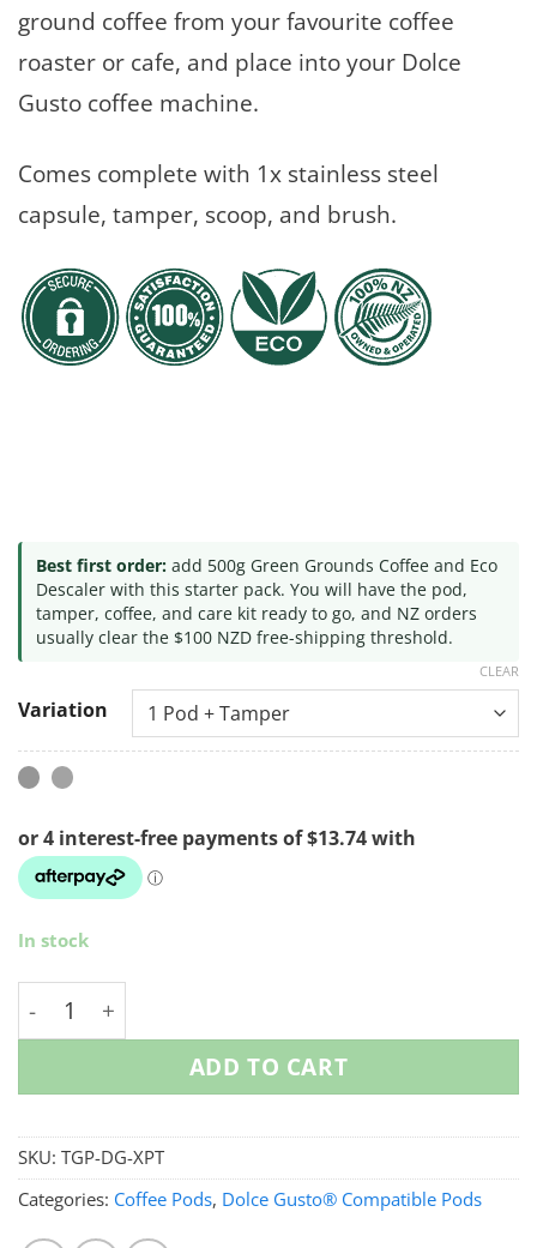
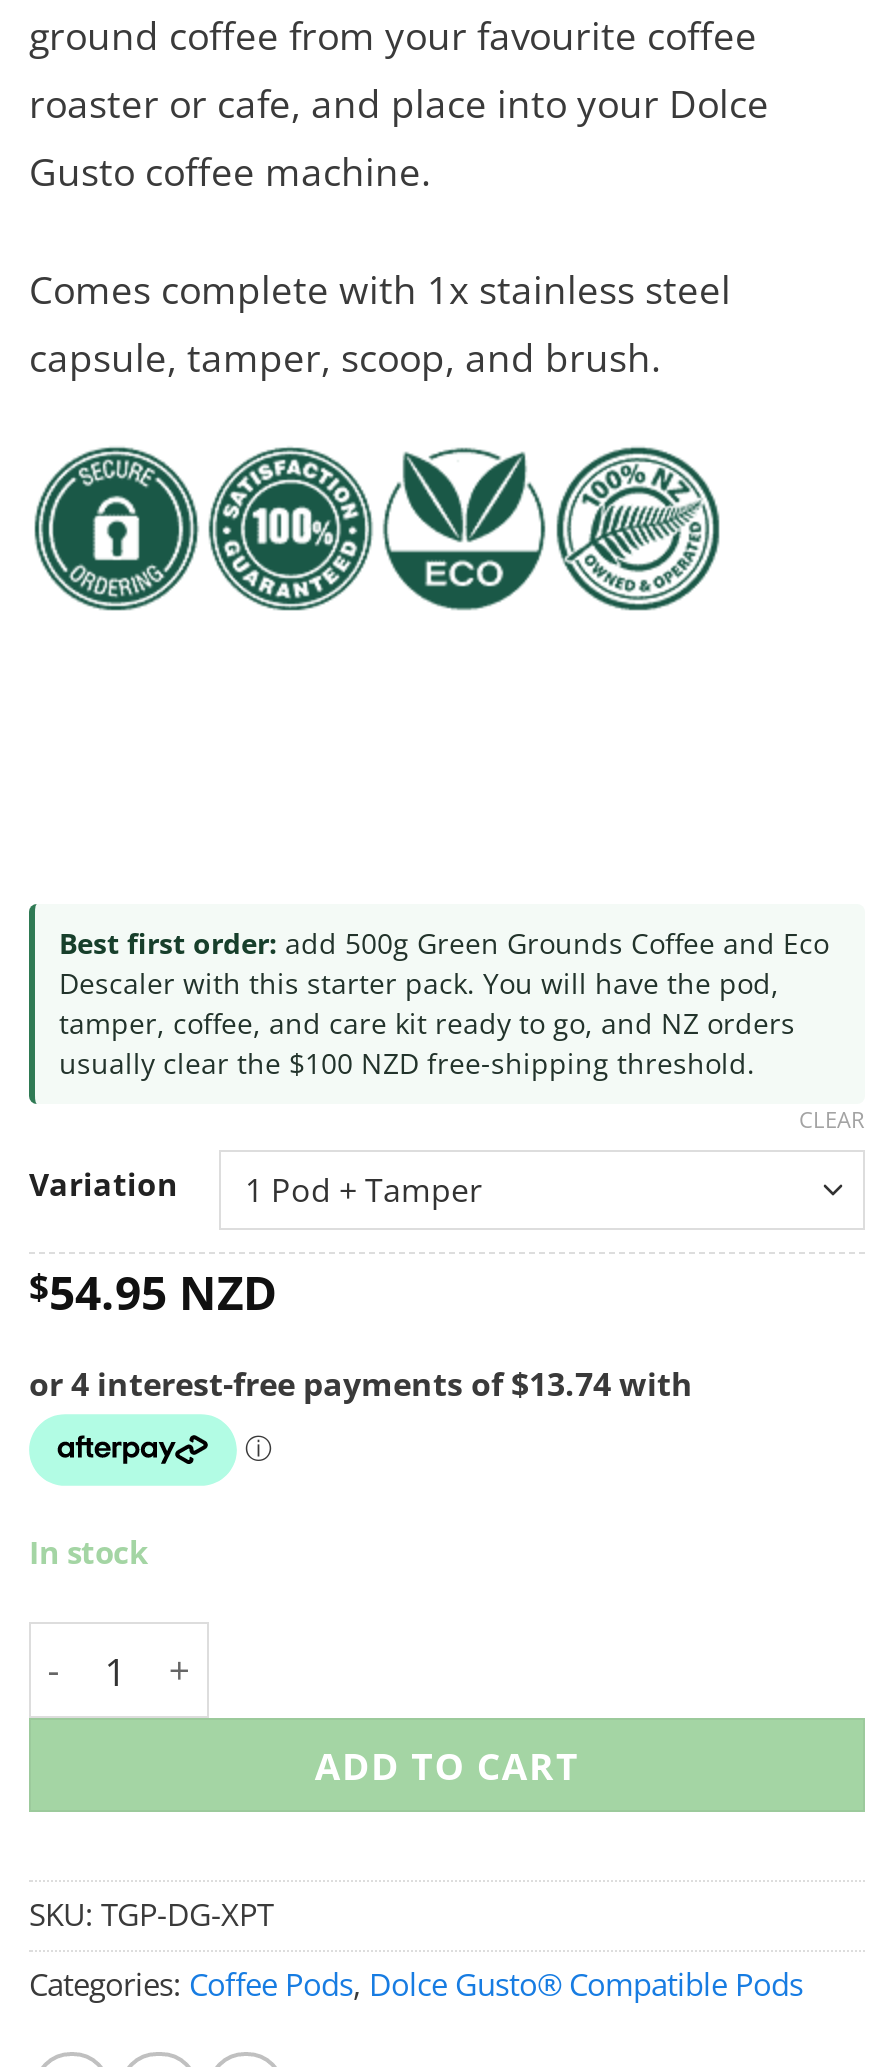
+ $54.95 NZD
